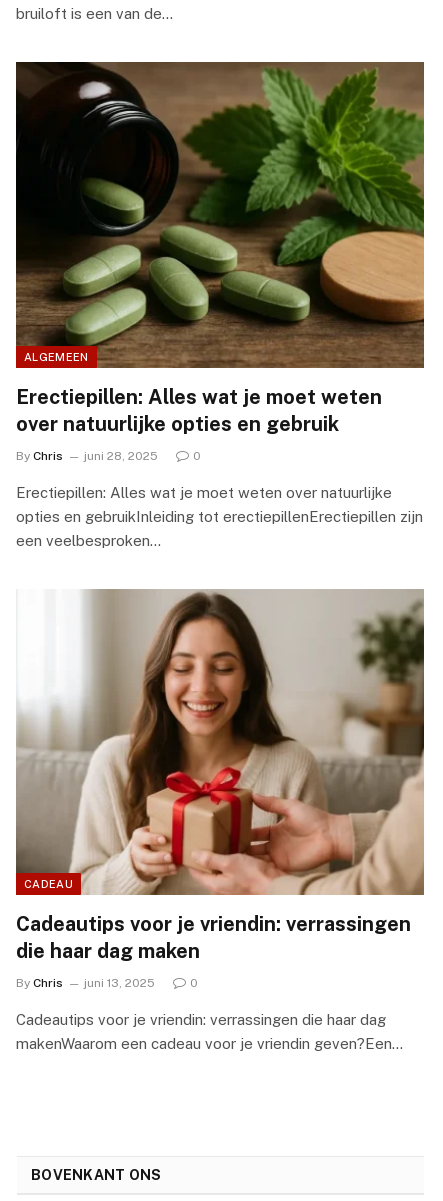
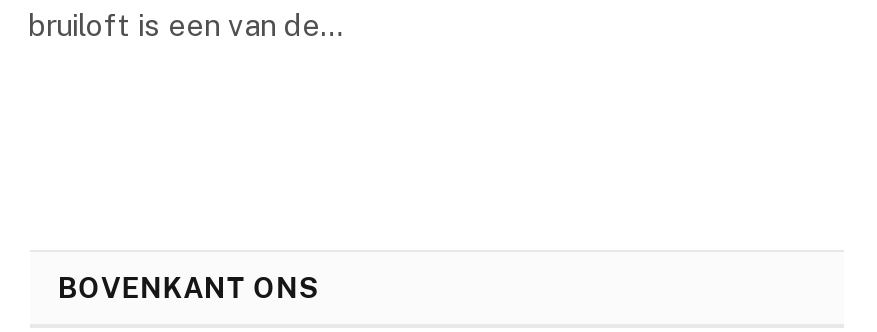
- [image]
- ALGEMEEN
- Erectiepillen: Alles wat je moet weten
- over natuurlijke opties en gebruik
- By Chris
- juni 28, 2025
- 0
- Erectiepillen: Alles wat je moet weten over natuurlijke
- opties en gebruikInleiding tot erectiepillenErectiepillen zijn
- een veelbesproken…

- [image]
- CADEAU
- Cadeautips voor je vriendin: verrassingen
- die haar dag maken
- By Chris
- juni 13, 2025
- 0
- Cadeautips voor je vriendin: verrassingen die haar dag
- makenWaarom een cadeau voor je vriendin geven?Een…
